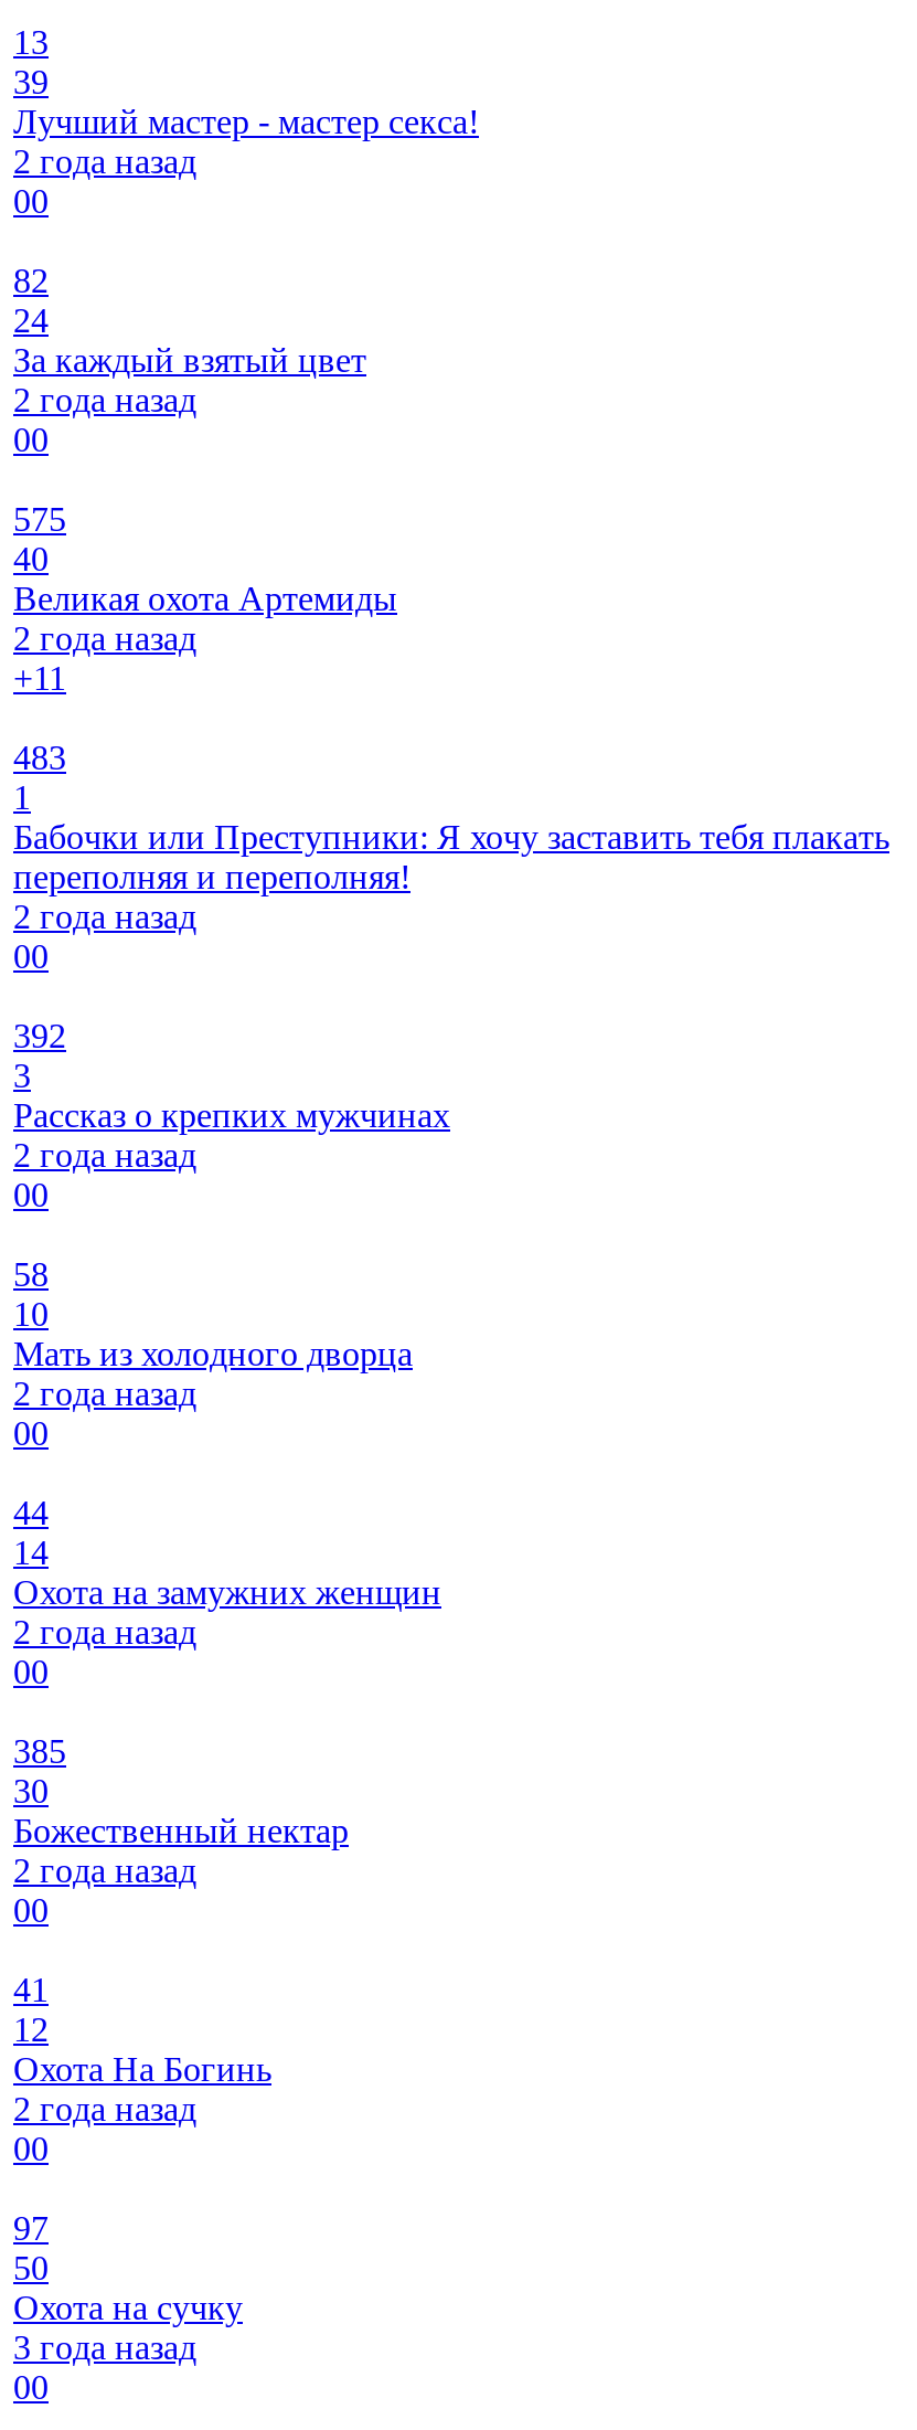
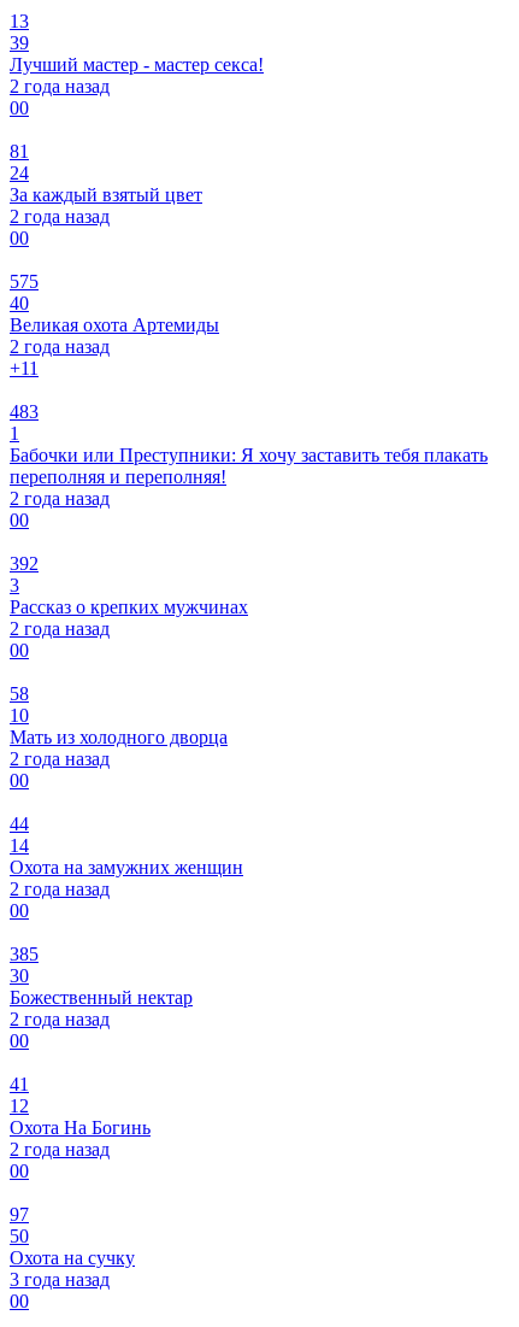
- 82
+ 81
